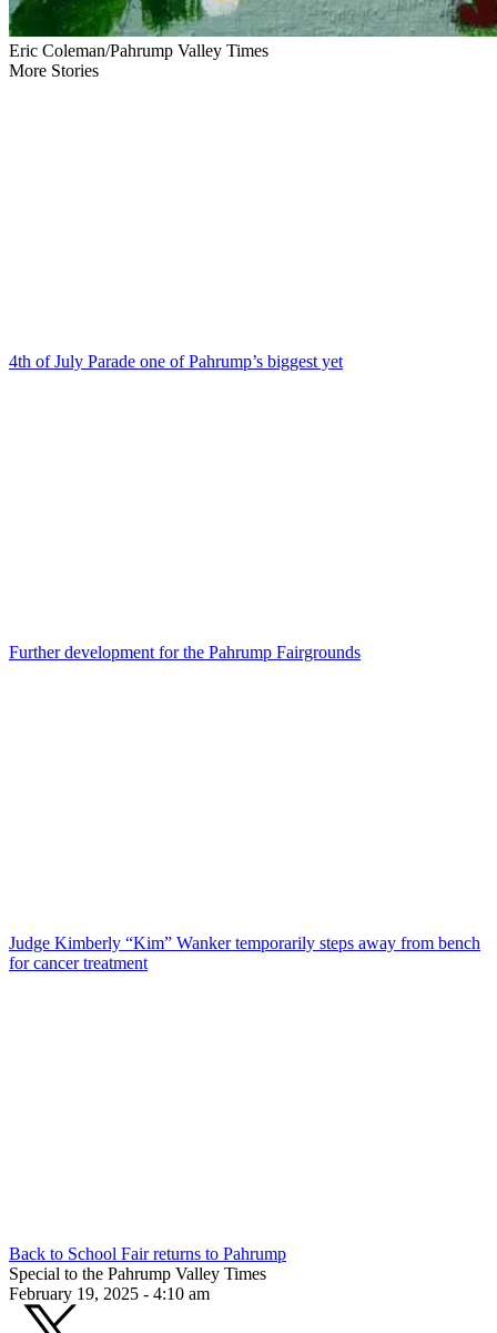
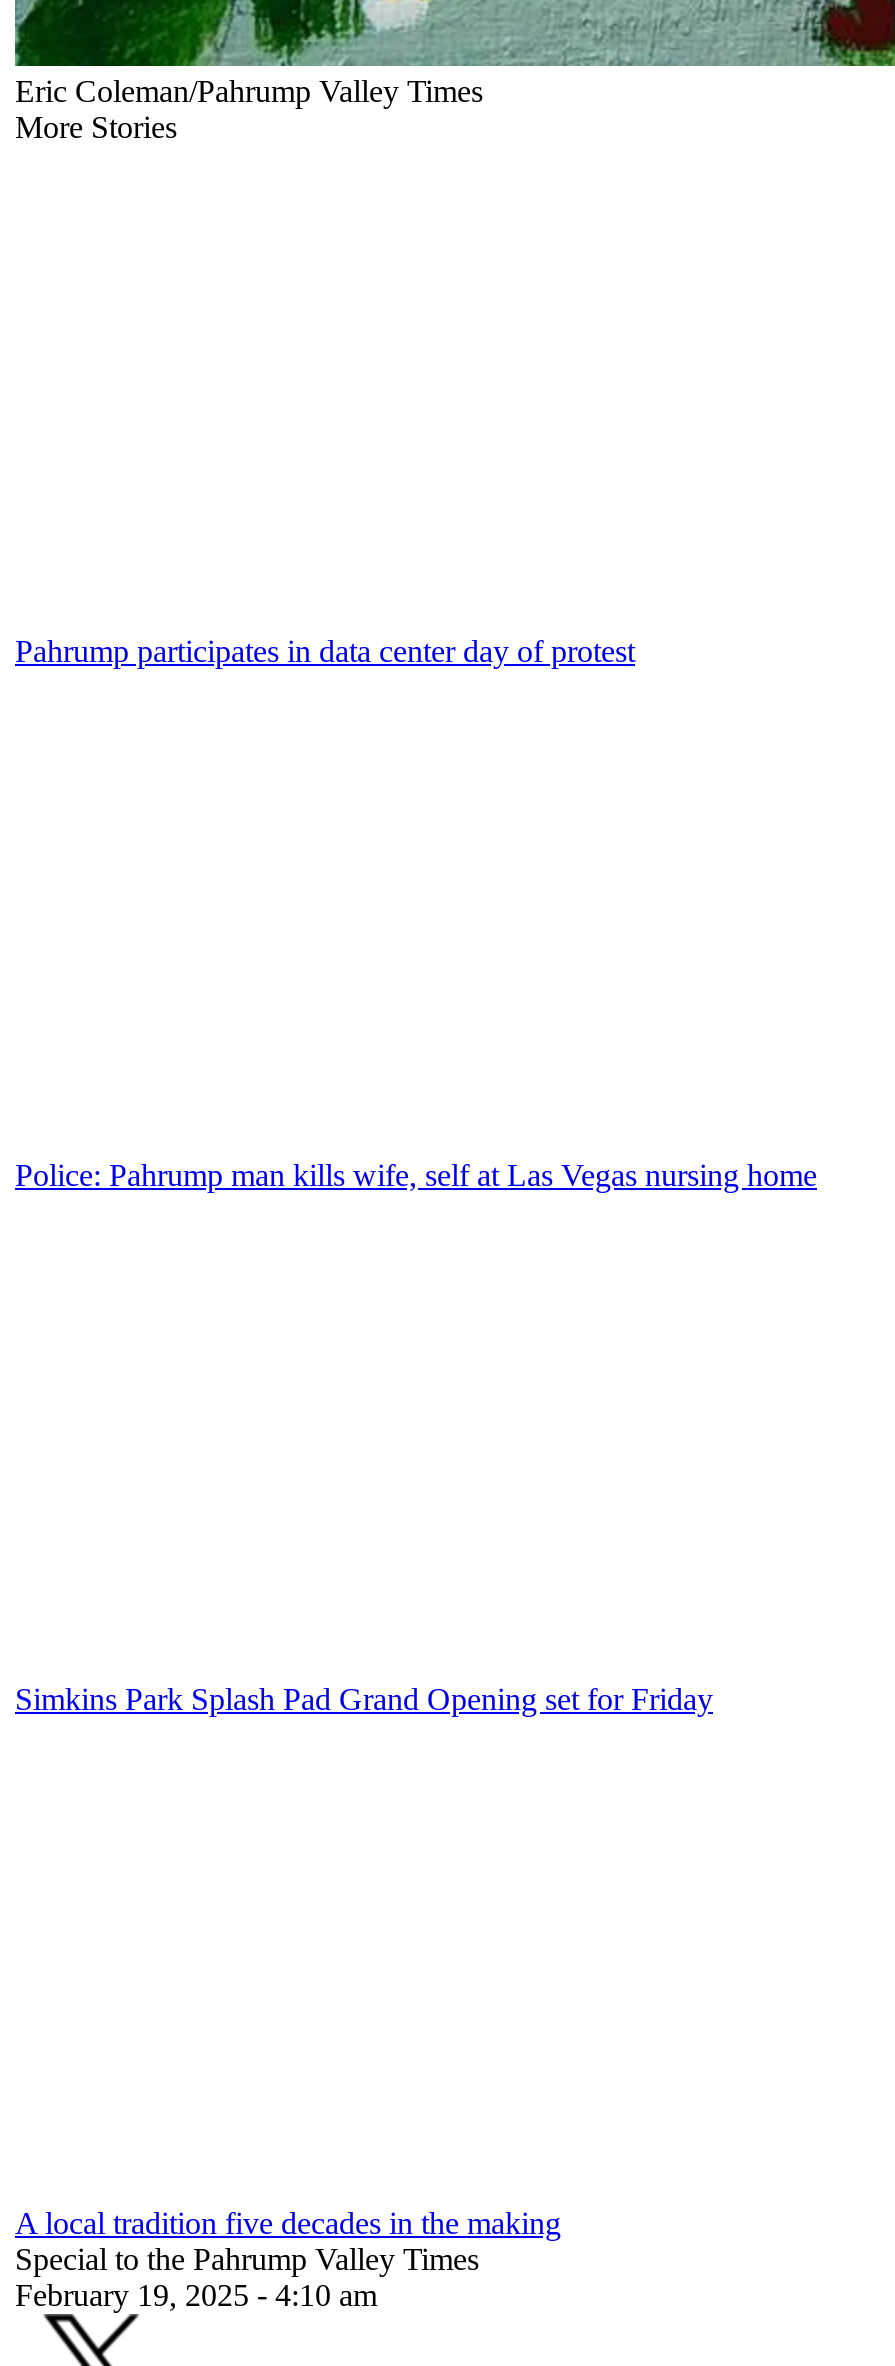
- 4th of July Parade one of Pahrump’s biggest yet
+ Pahrump participates in data center day of protest

- Further development for the Pahrump Fairgrounds
+ Police: Pahrump man kills wife, self at Las Vegas nursing home

- Judge Kimberly “Kim” Wanker temporarily steps away from bench
- for cancer treatment
+ Simkins Park Splash Pad Grand Opening set for Friday

- Back to School Fair returns to Pahrump
+ A local tradition five decades in the making
